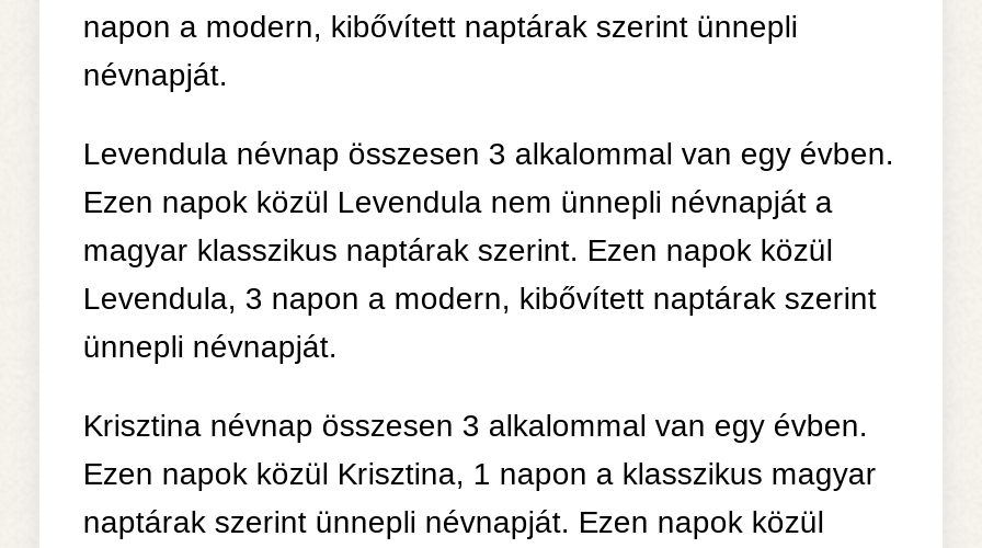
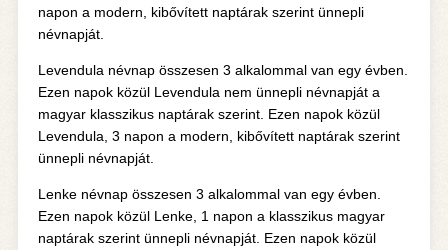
- Krisztina névnap összesen 3 alkalommal van egy évben.
+ Lenke névnap összesen 3 alkalommal van egy évben.

- Ezen napok közül Krisztina, 1 napon a klasszikus magyar
+ Ezen napok közül Lenke, 1 napon a klasszikus magyar
